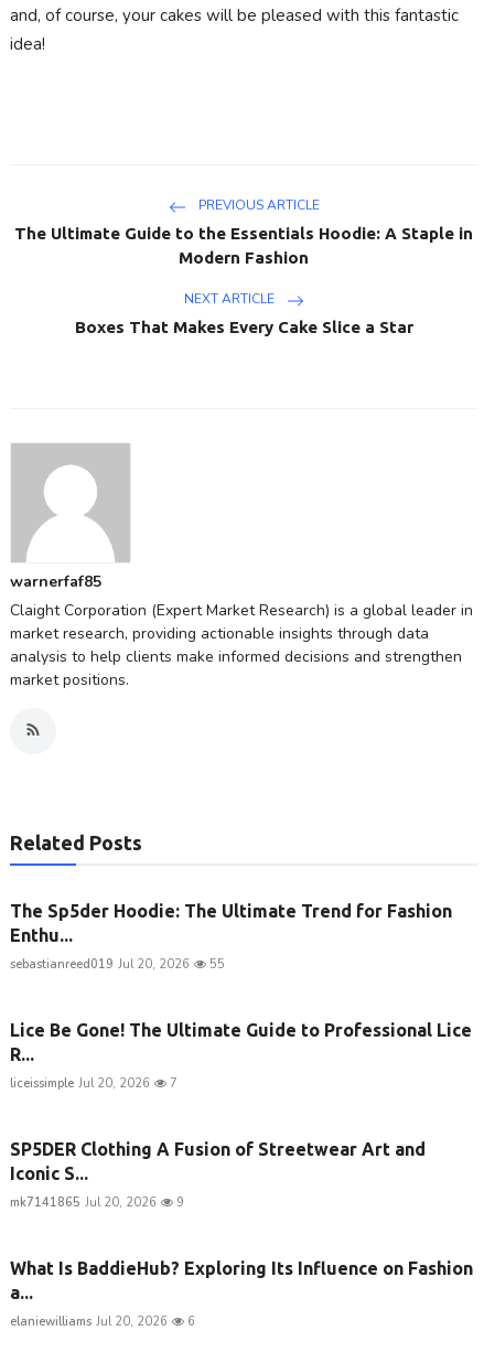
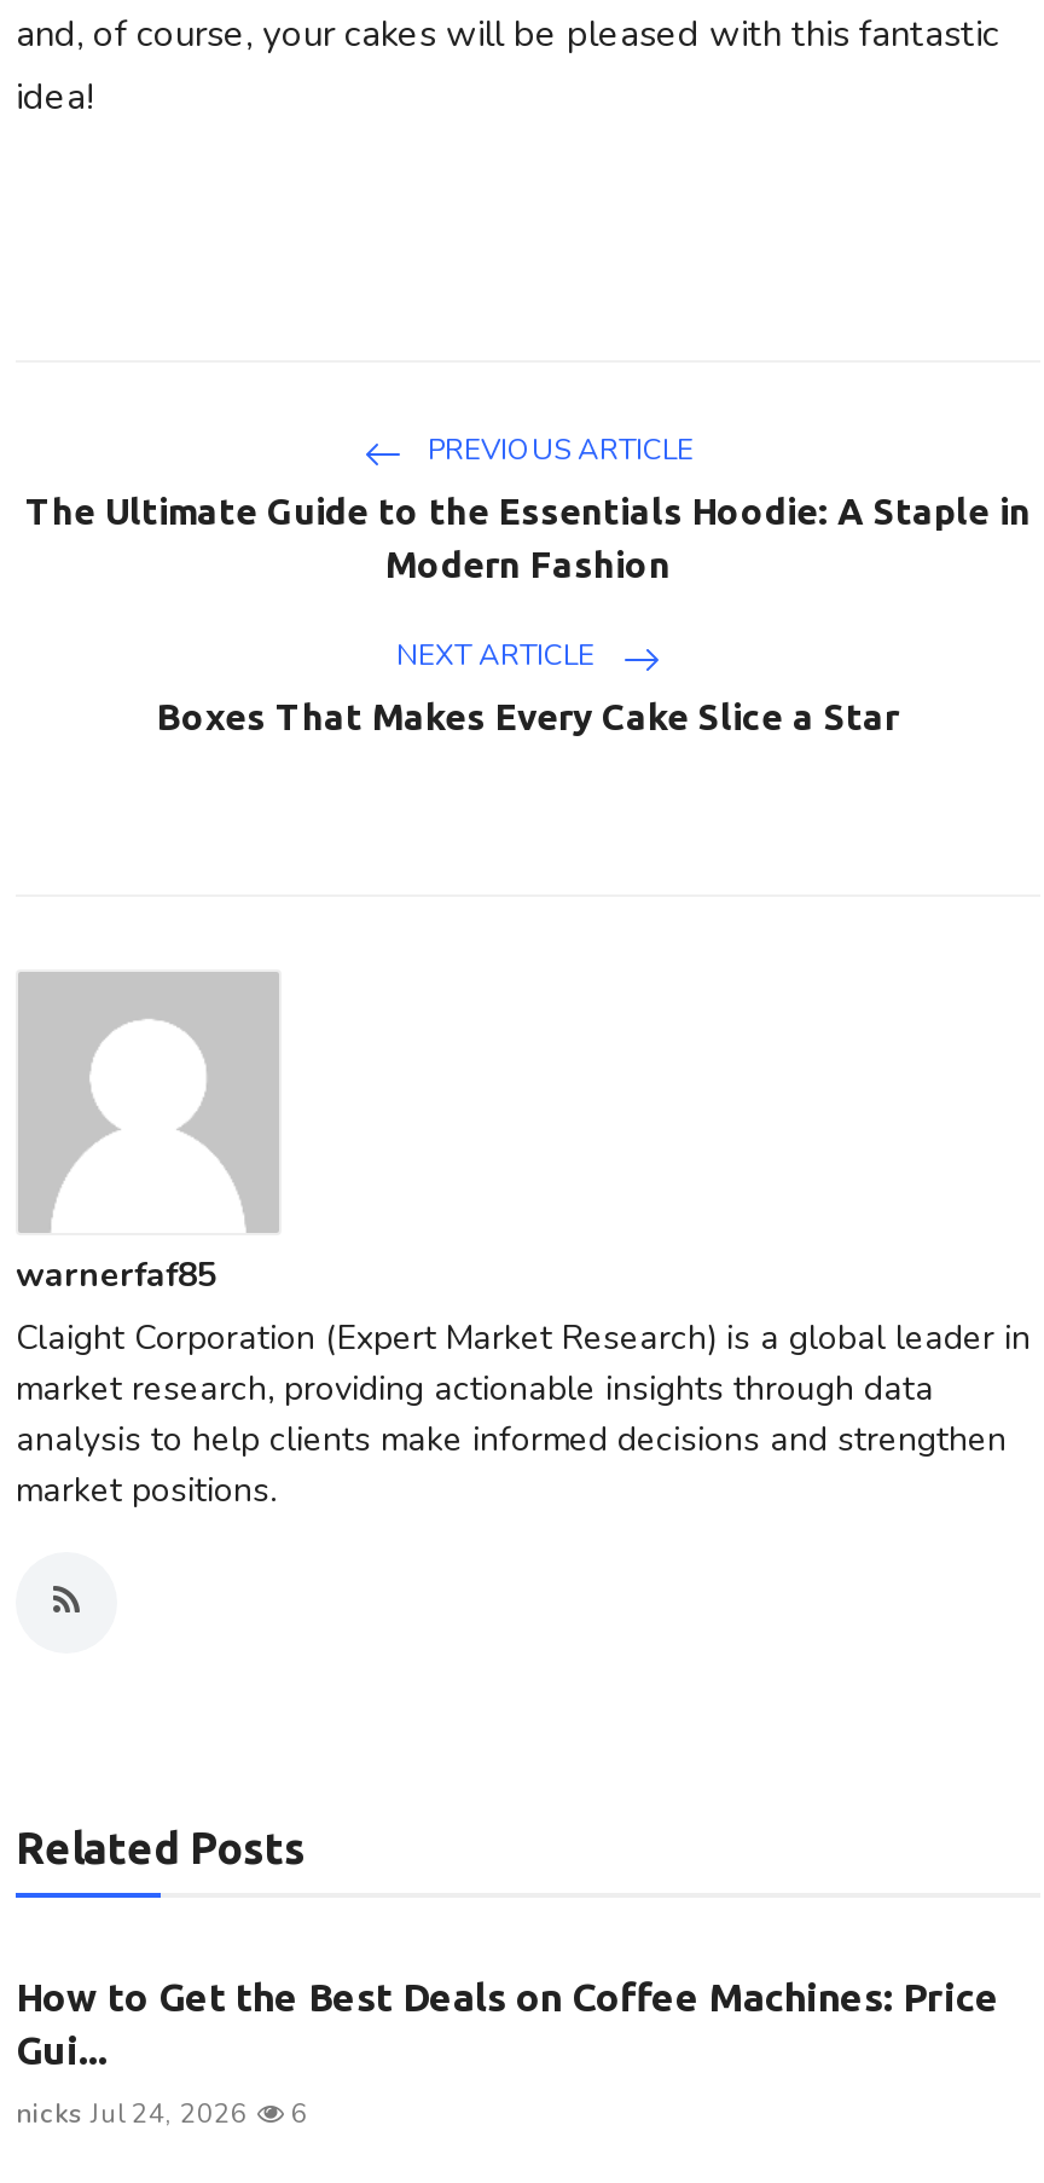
- The Sp5der Hoodie: The Ultimate Trend for Fashion
- Enthu...
- sebastianreed019 Jul 20, 2026
- 55
- Lice Be Gone! The Ultimate Guide to Professional Lice
- R...
- liceissimple Jul 20, 2026
- 7
- SP5DER Clothing A Fusion of Streetwear Art and
- Iconic S...
- mk7141865 Jul 20, 2026
- 9
- What Is BaddieHub? Exploring Its Influence on Fashion
- a...
- elaniewilliams Jul 20, 2026
+ How to Get the Best Deals on Coffee Machines: Price
+ Gui...
+ nicks Jul 24, 2026
